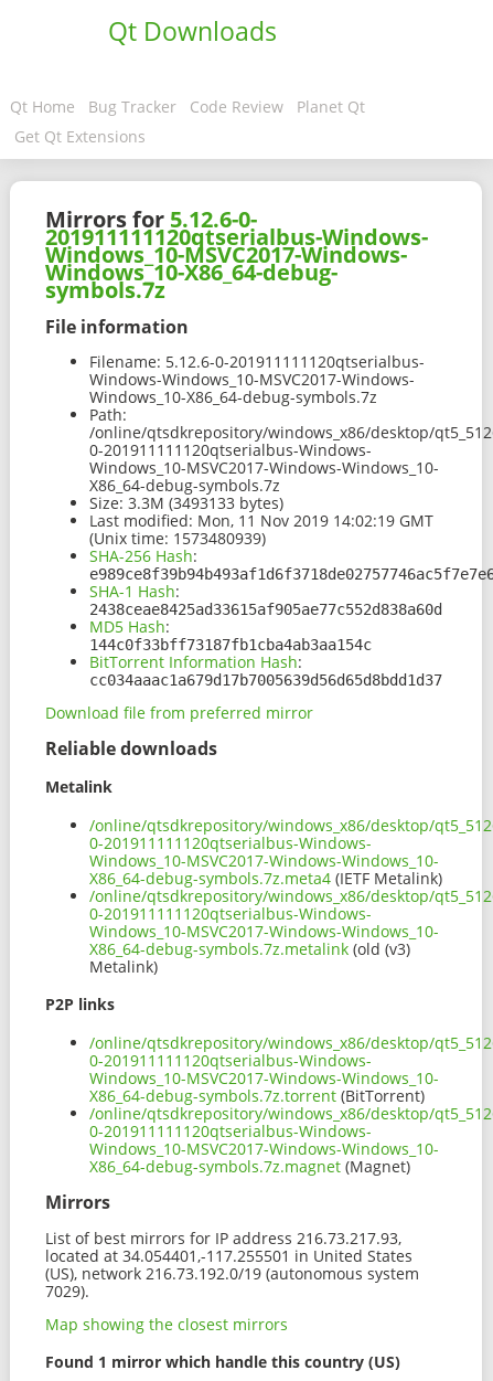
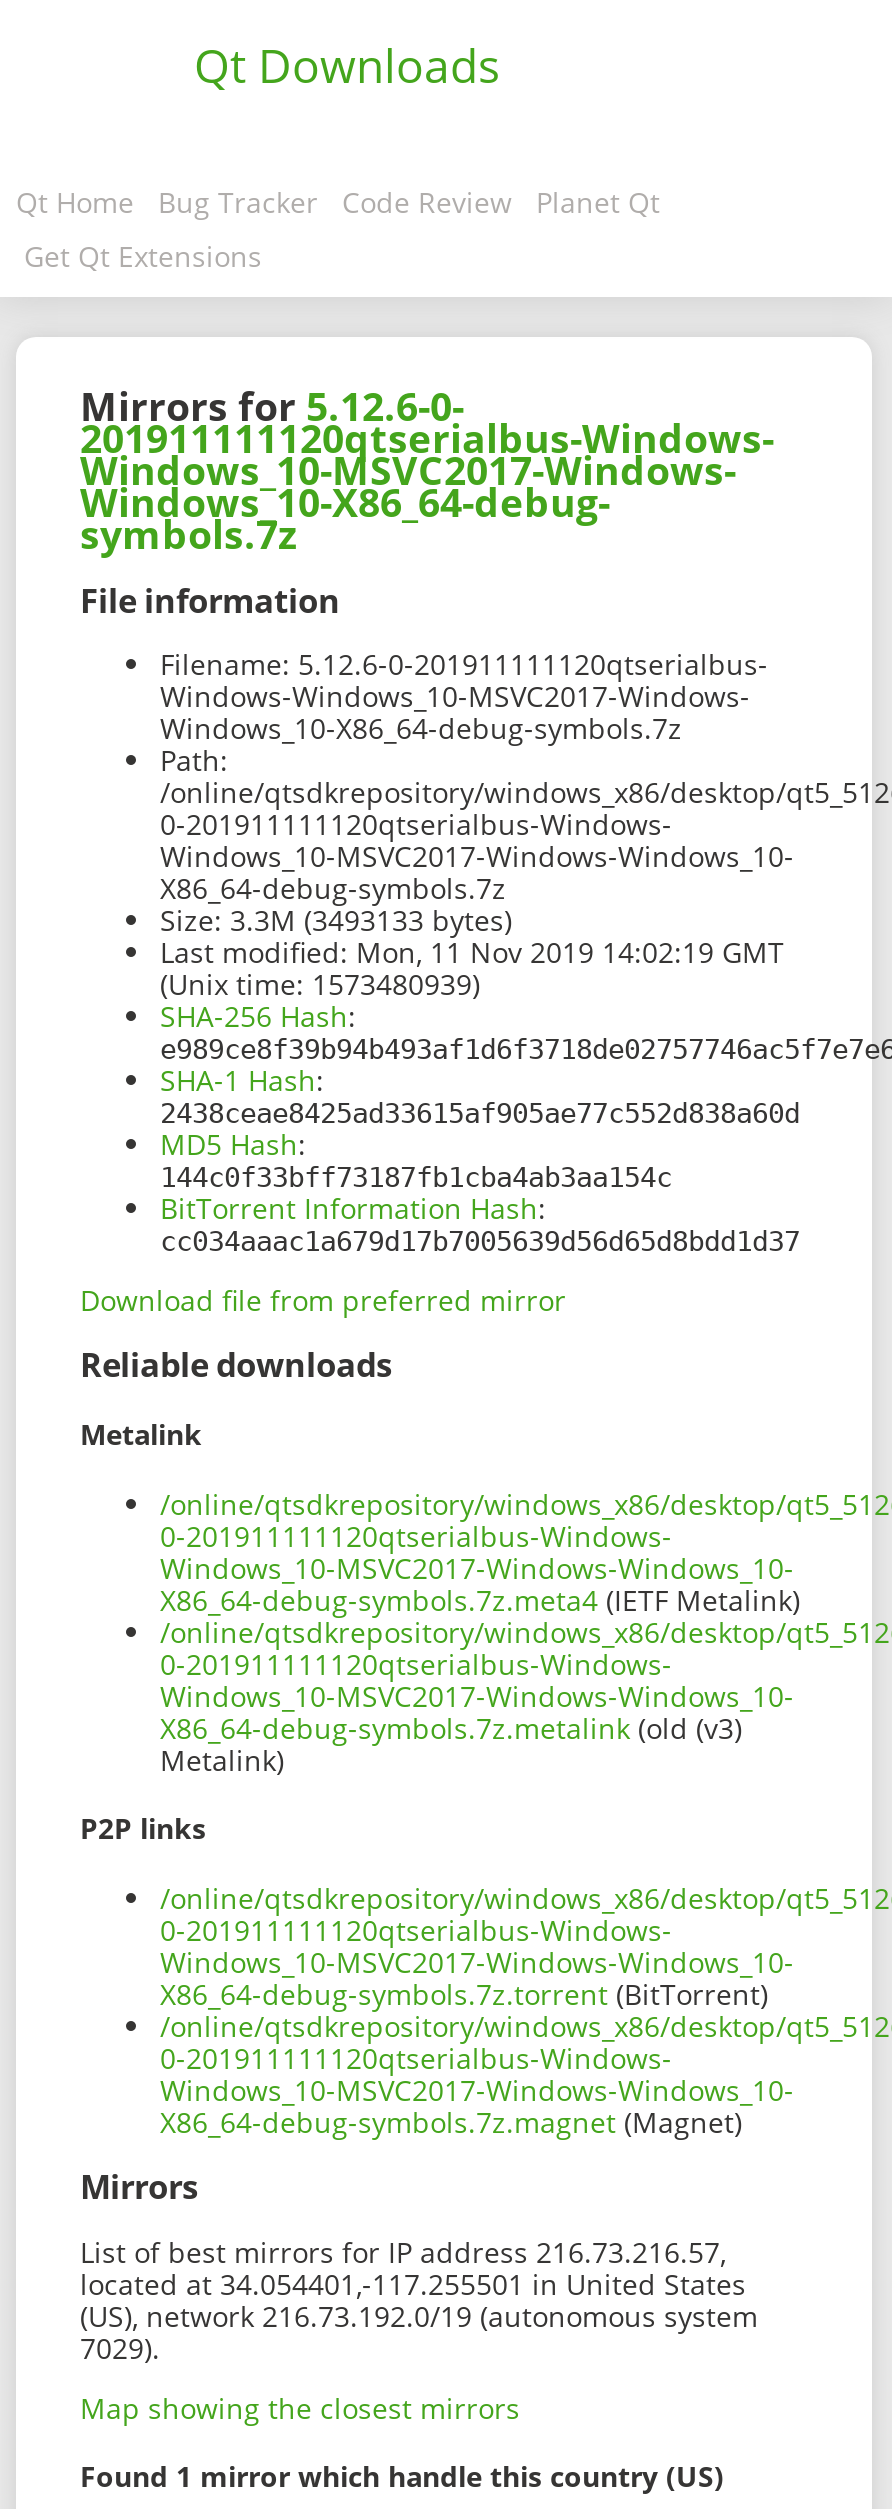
- List of best mirrors for IP address 216.73.217.93,
+ List of best mirrors for IP address 216.73.216.57,
